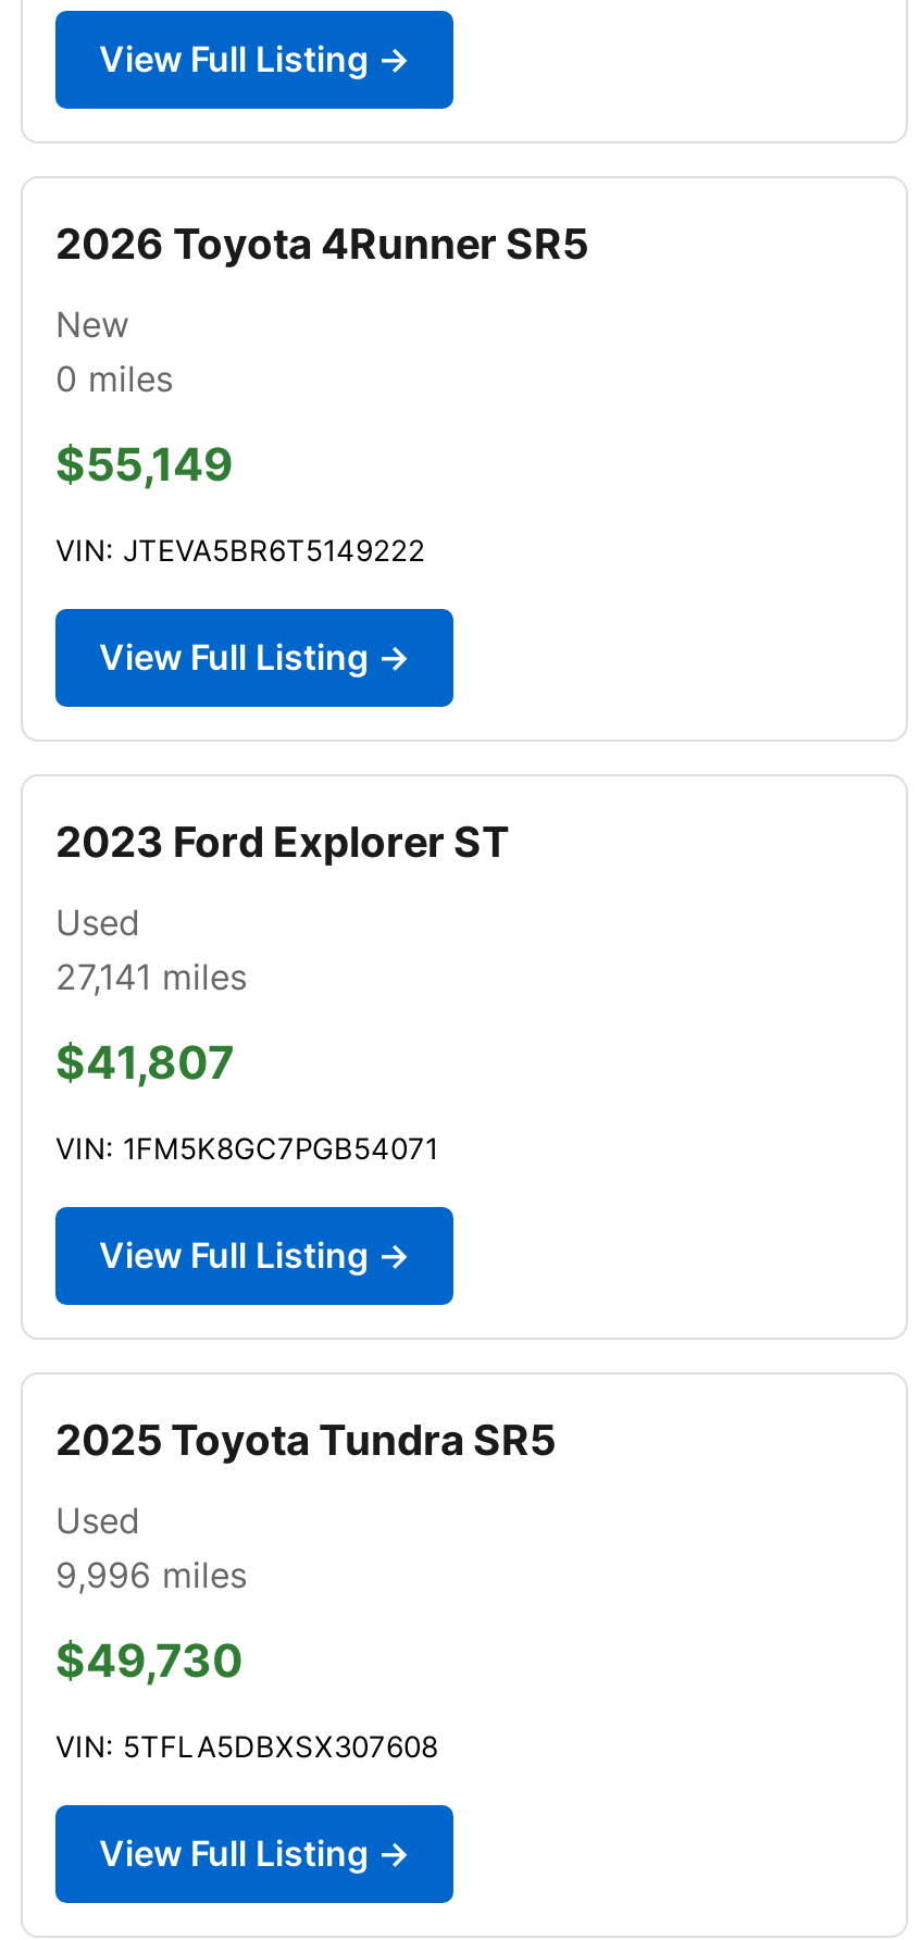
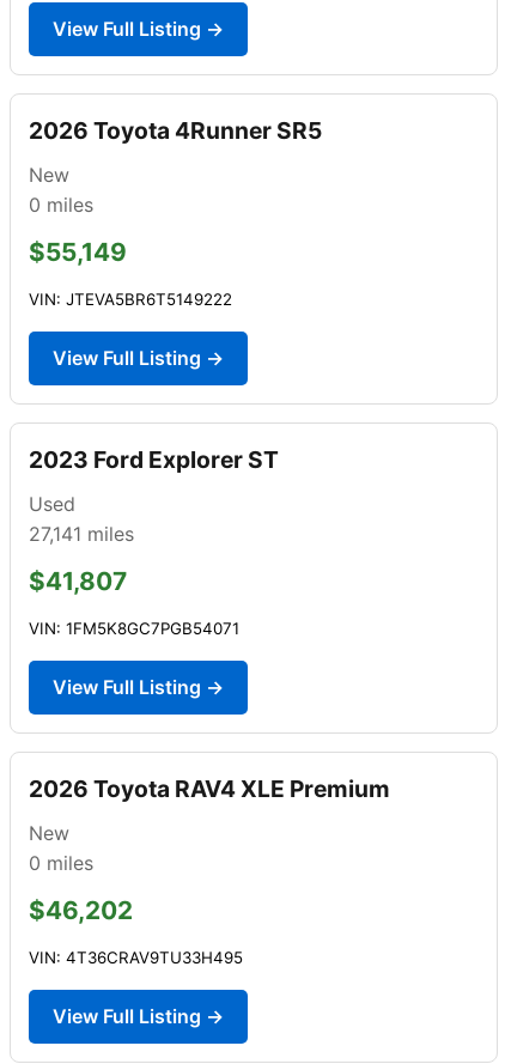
- 2025 Toyota Tundra SR5
+ 2026 Toyota RAV4 XLE Premium

- Used
- 9,996 miles
+ New
+ 0 miles

- $49,730
+ $46,202

- VIN: 5TFLA5DBXSX307608
+ VIN: 4T36CRAV9TU33H495
